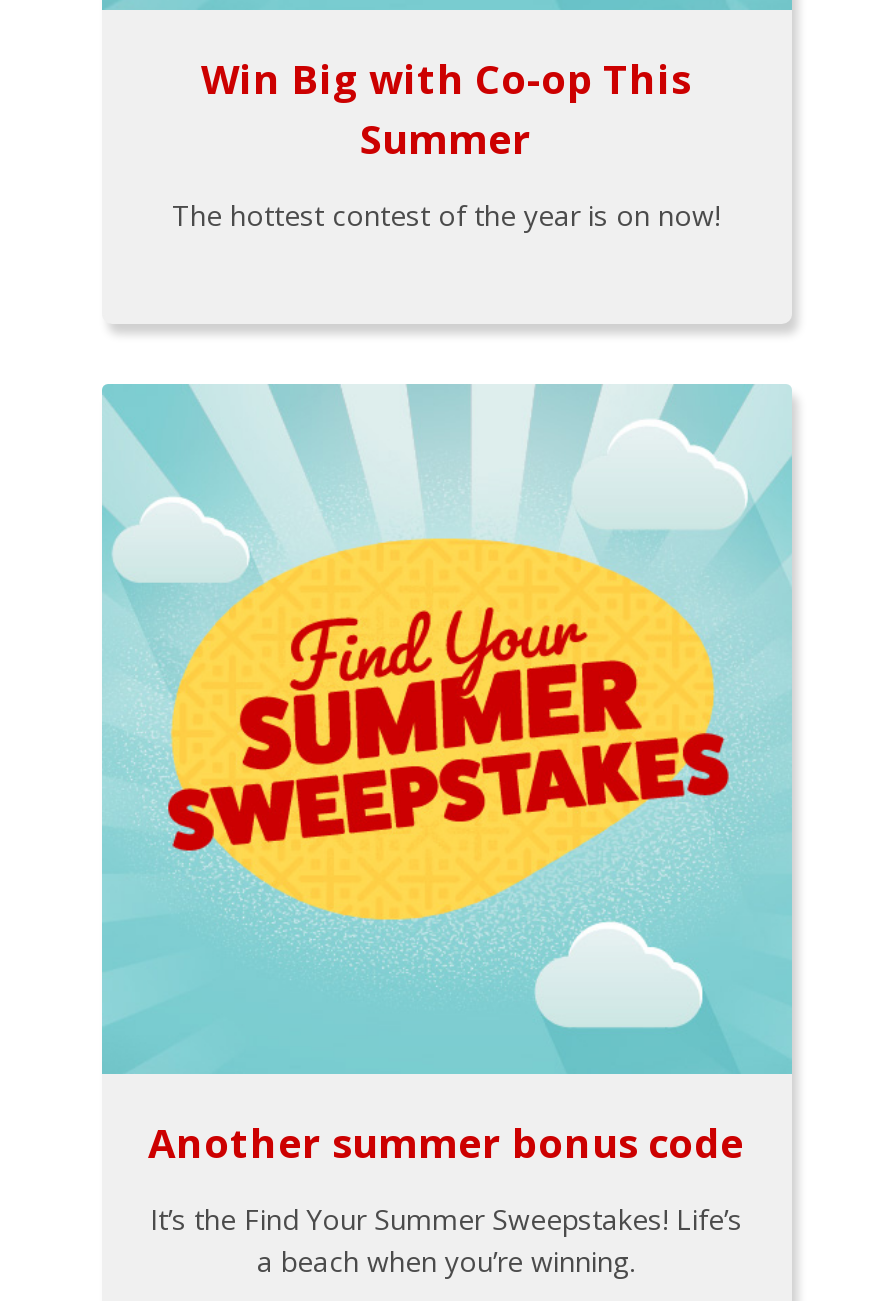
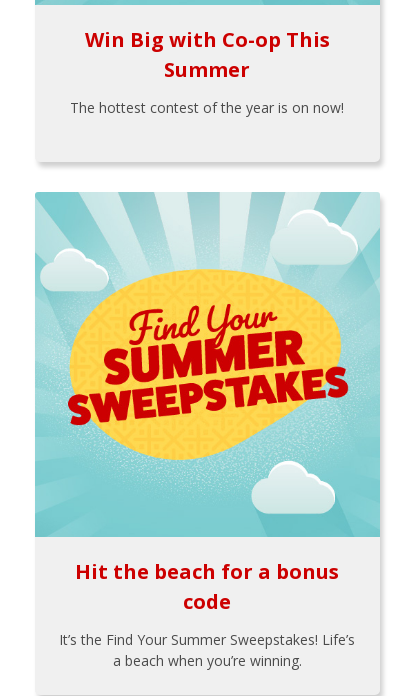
- Another summer bonus code
+ Hit the beach for a bonus
+ code
